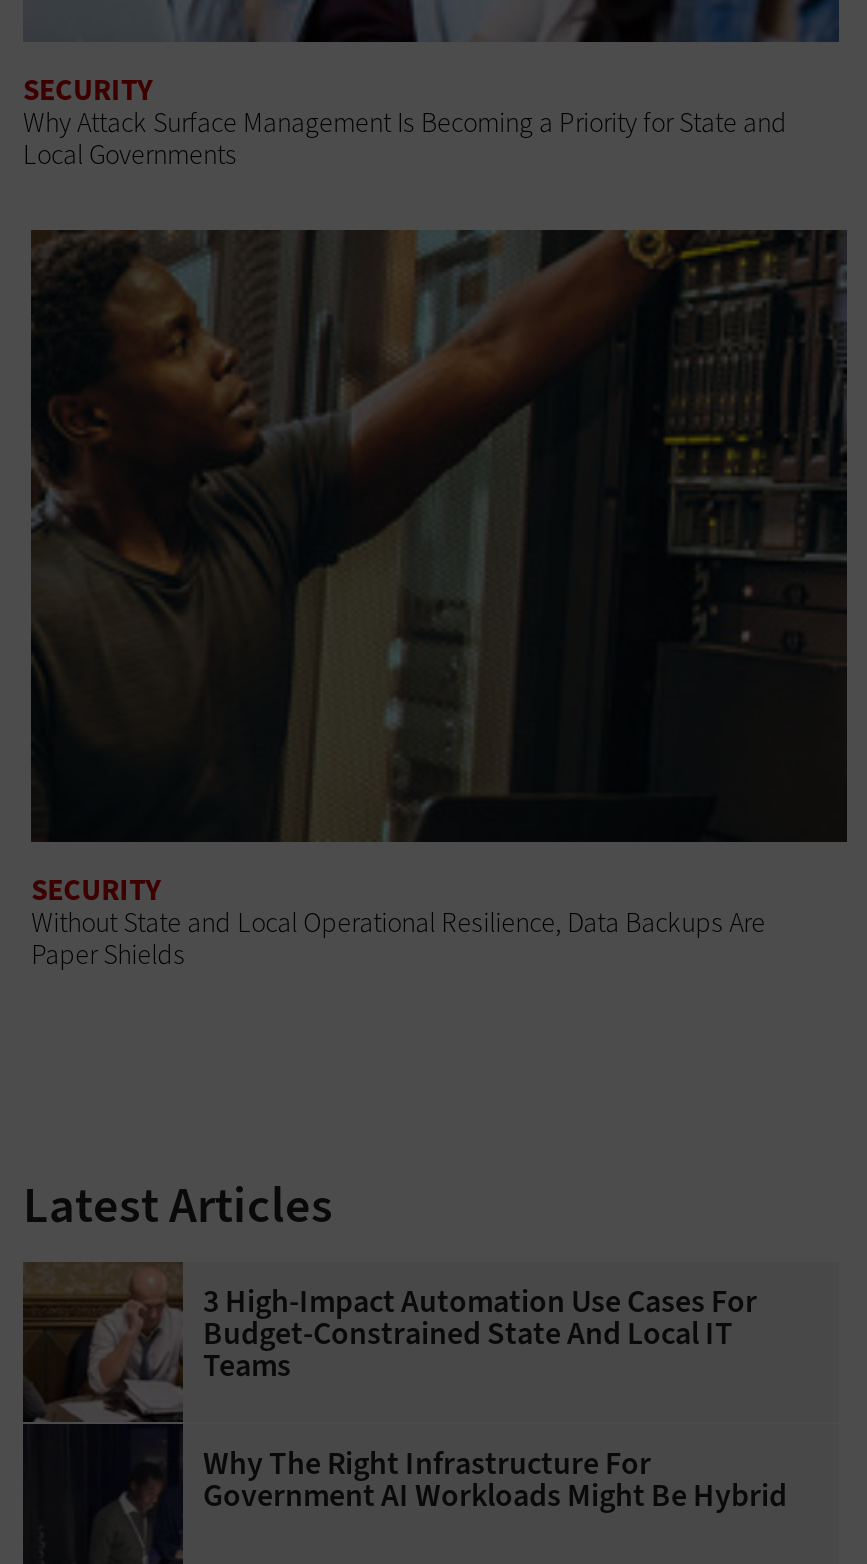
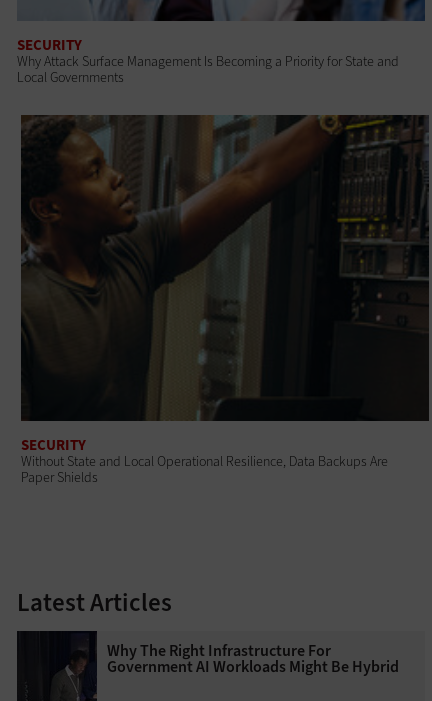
- [image]
- 3 High-Impact Automation Use Cases For
- Budget-Constrained State And Local IT
- Teams
